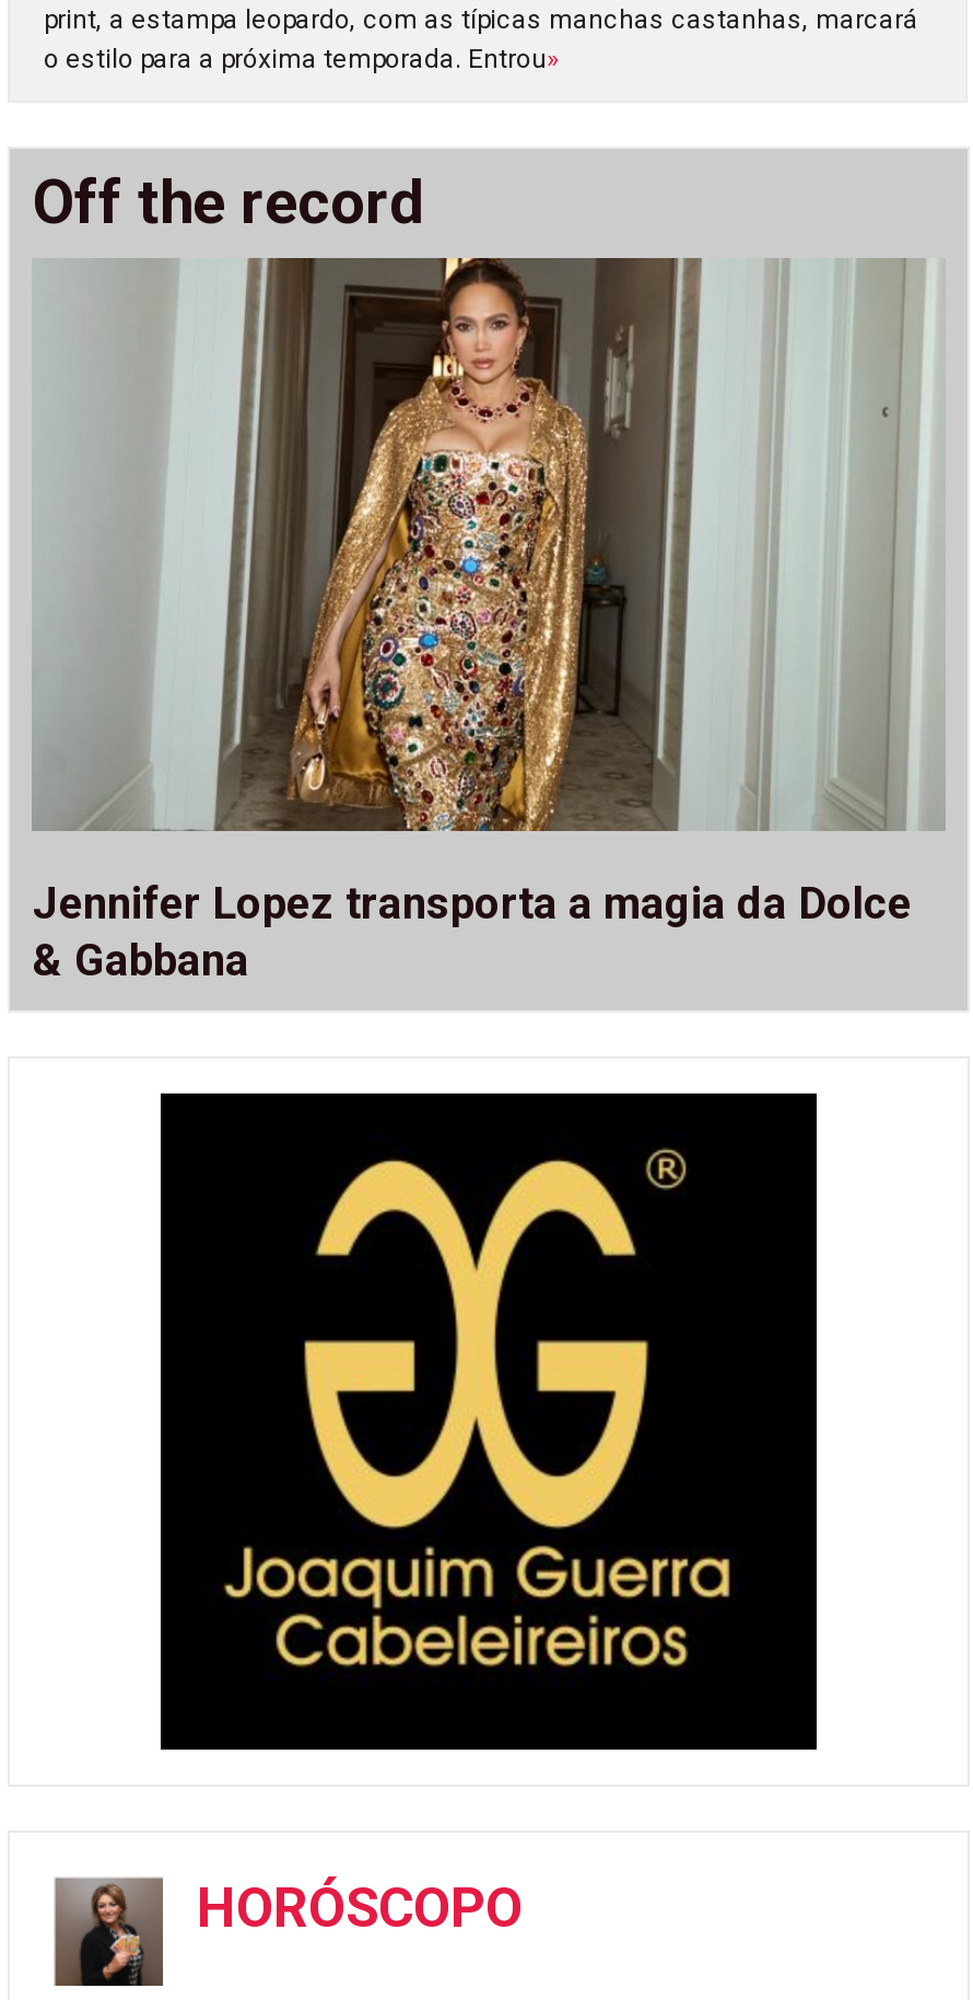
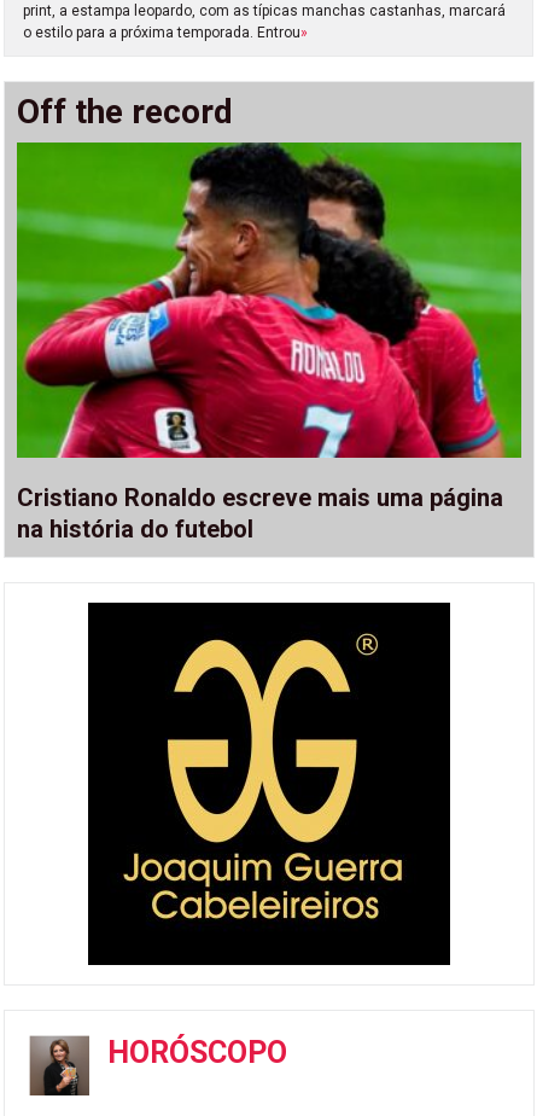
- [image]
- Jennifer Lopez transporta a magia da Dolce
- & Gabbana
+ [image]
+ Cristiano Ronaldo escreve mais uma página
+ na história do futebol
